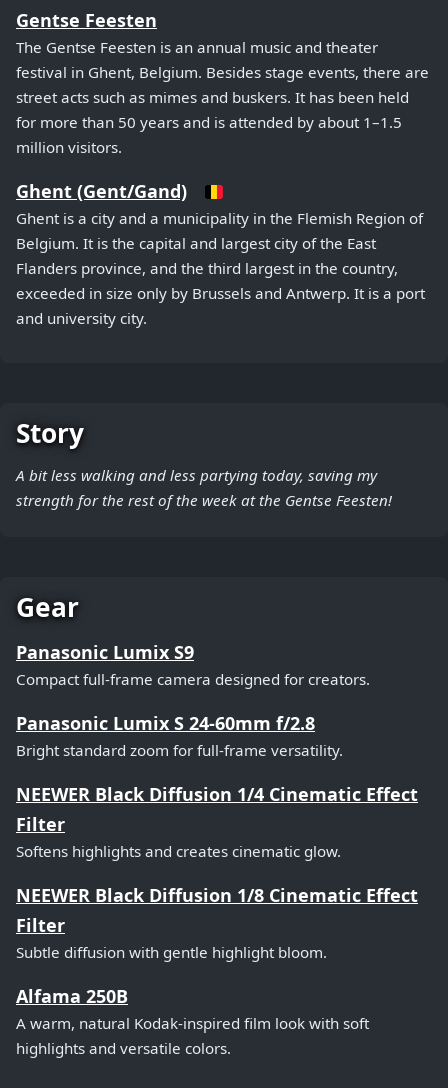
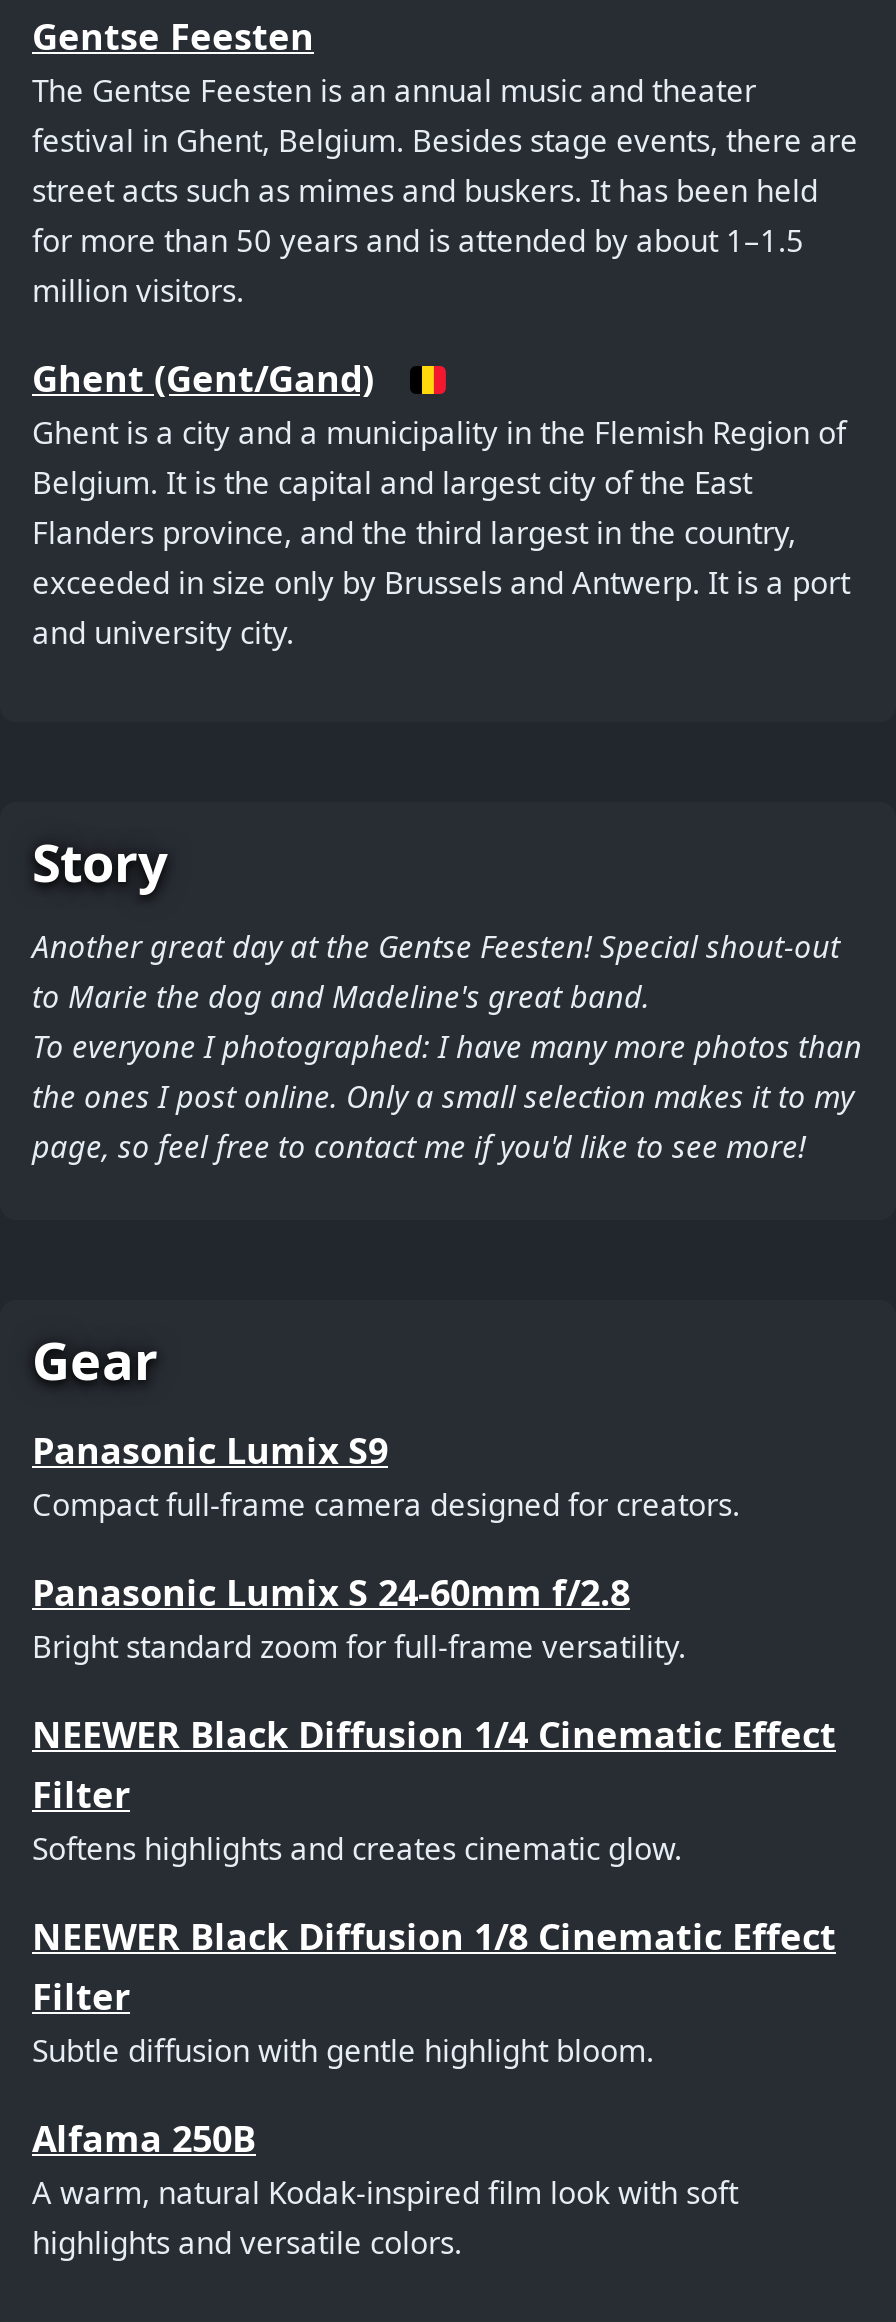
- A bit less walking and less partying today, saving my
- strength for the rest of the week at the Gentse Feesten!
+ Another great day at the Gentse Feesten! Special shout-out
+ to Marie the dog and Madeline's great band.
+ To everyone I photographed: I have many more photos than
+ the ones I post online. Only a small selection makes it to my
+ page, so feel free to contact me if you'd like to see more!
